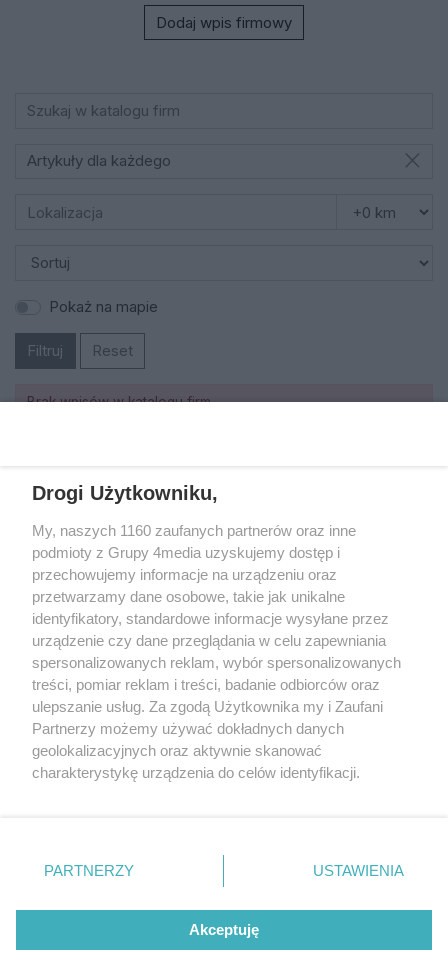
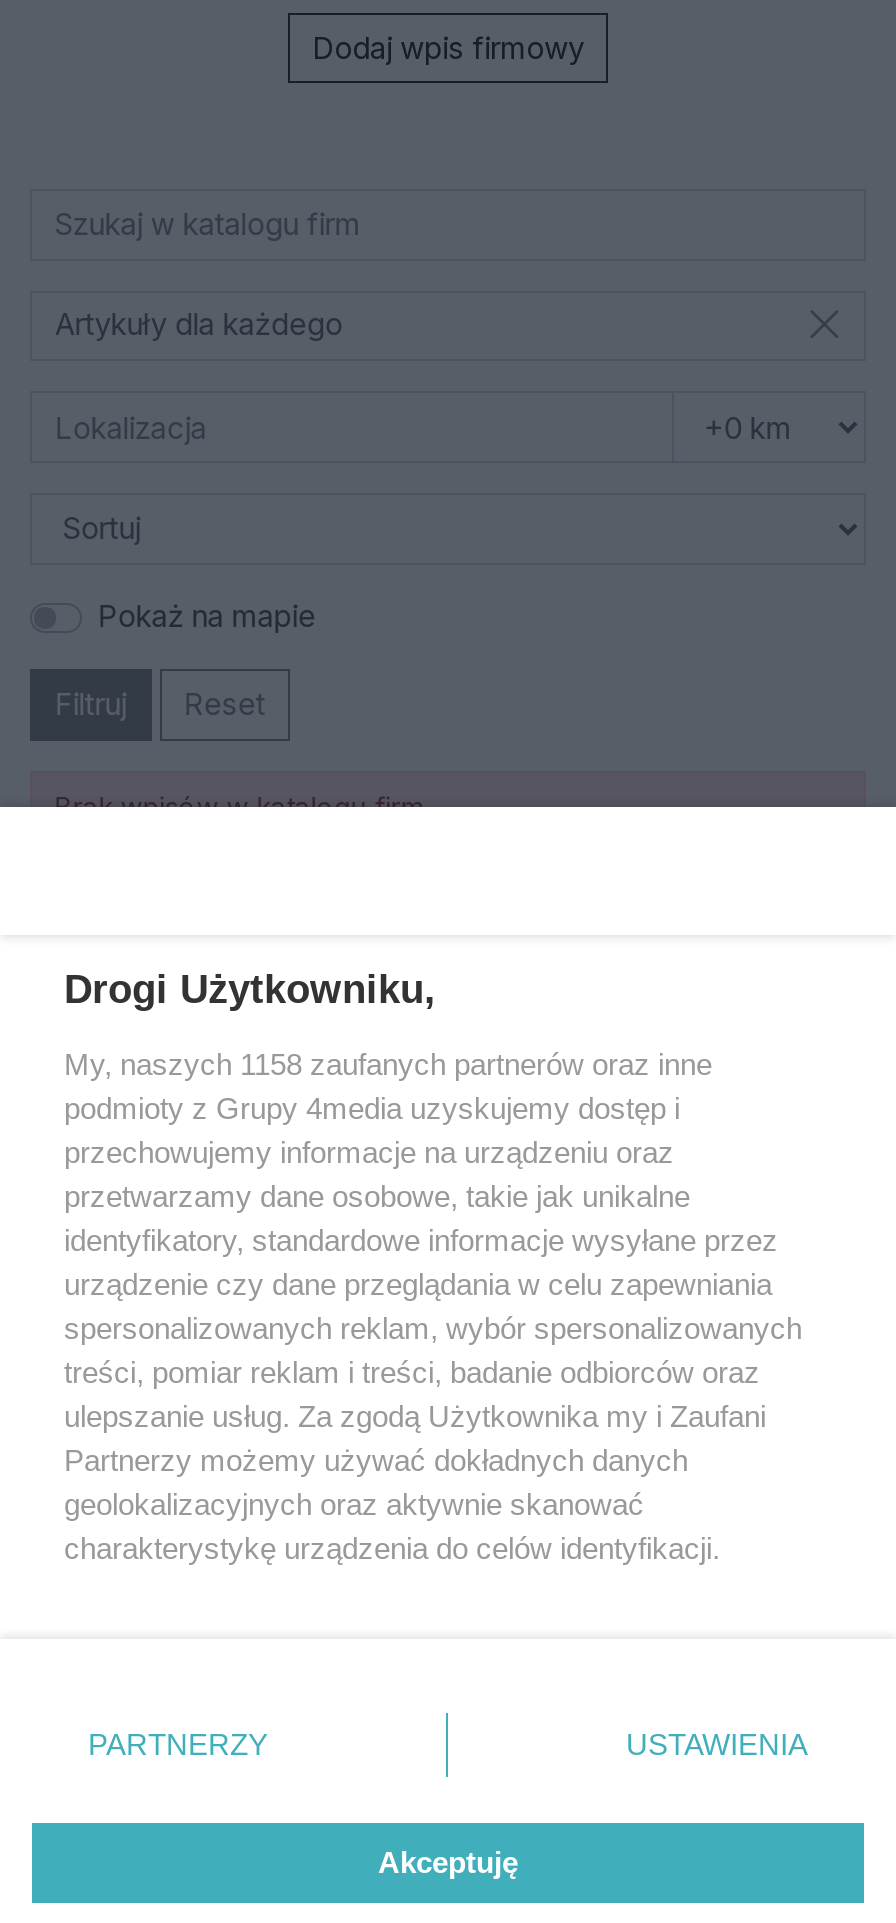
- My, naszych 1160 zaufanych partnerów oraz inne
+ My, naszych 1158 zaufanych partnerów oraz inne
